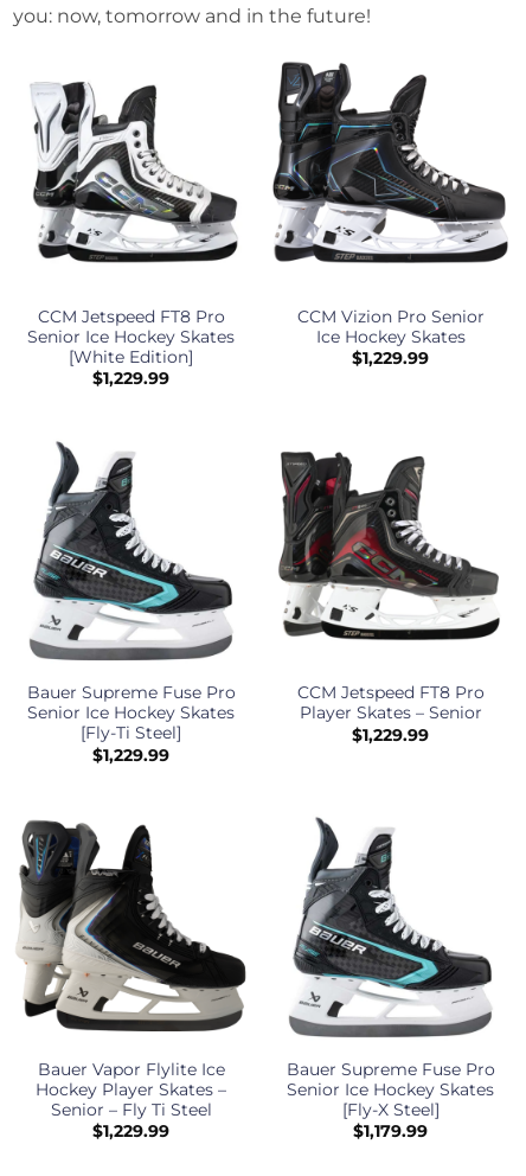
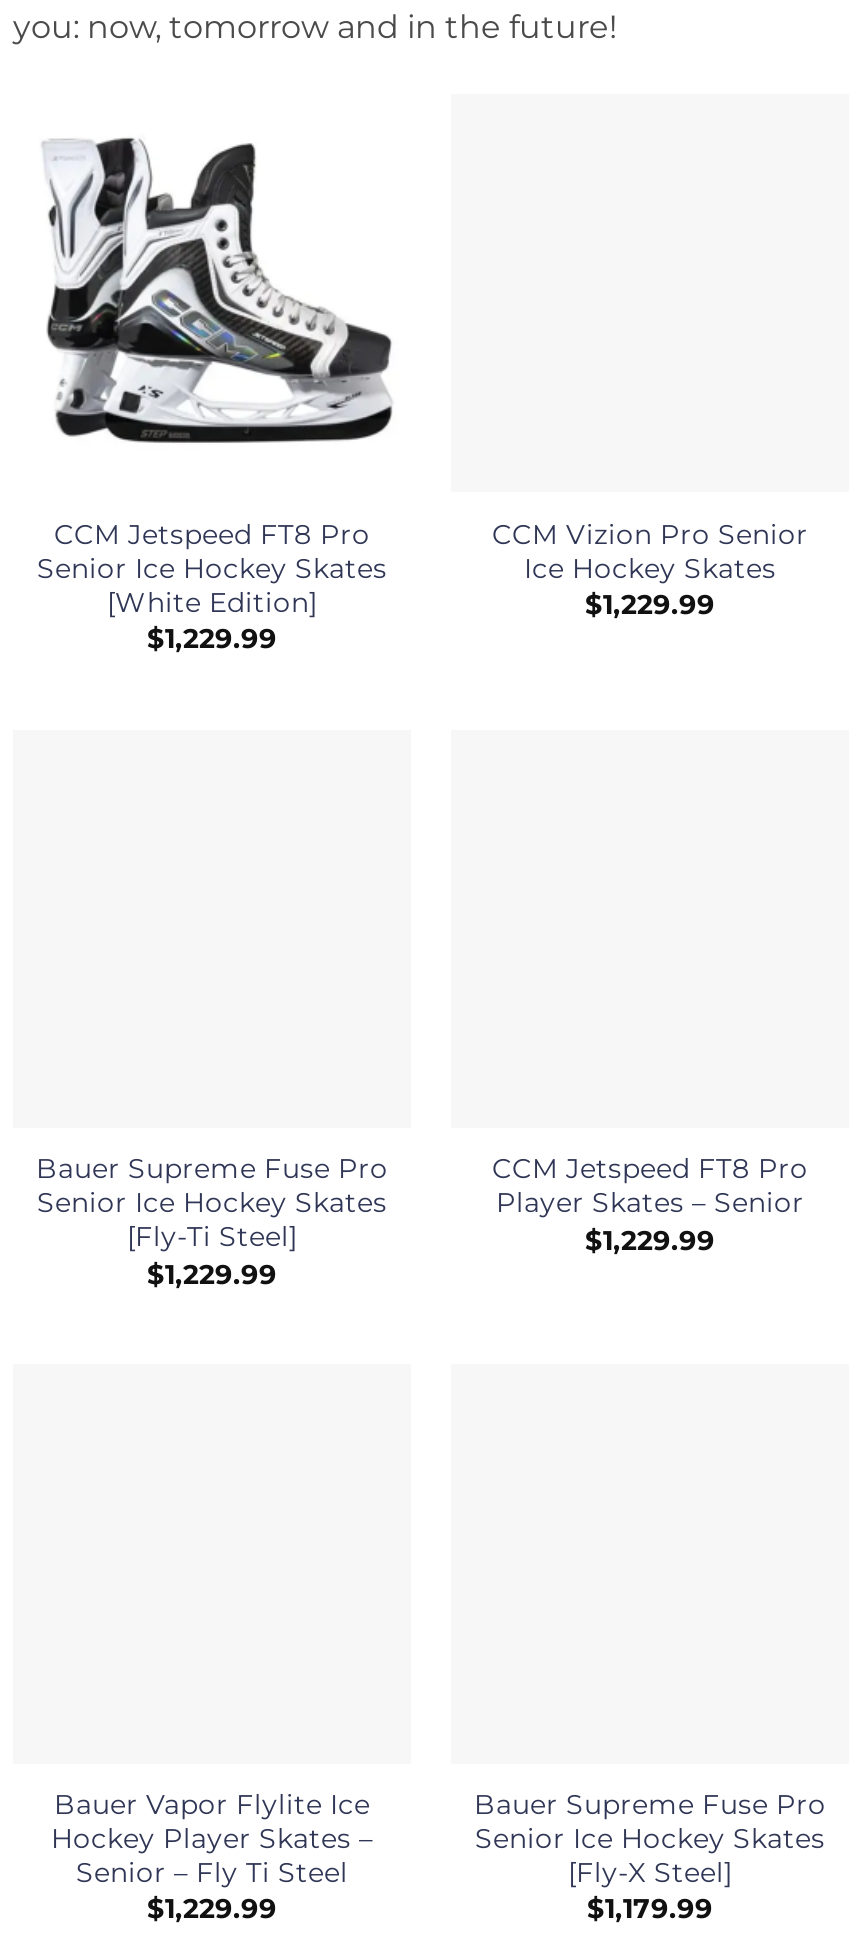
- [image]

- [image]

- [image]

- [image]

- [image]
